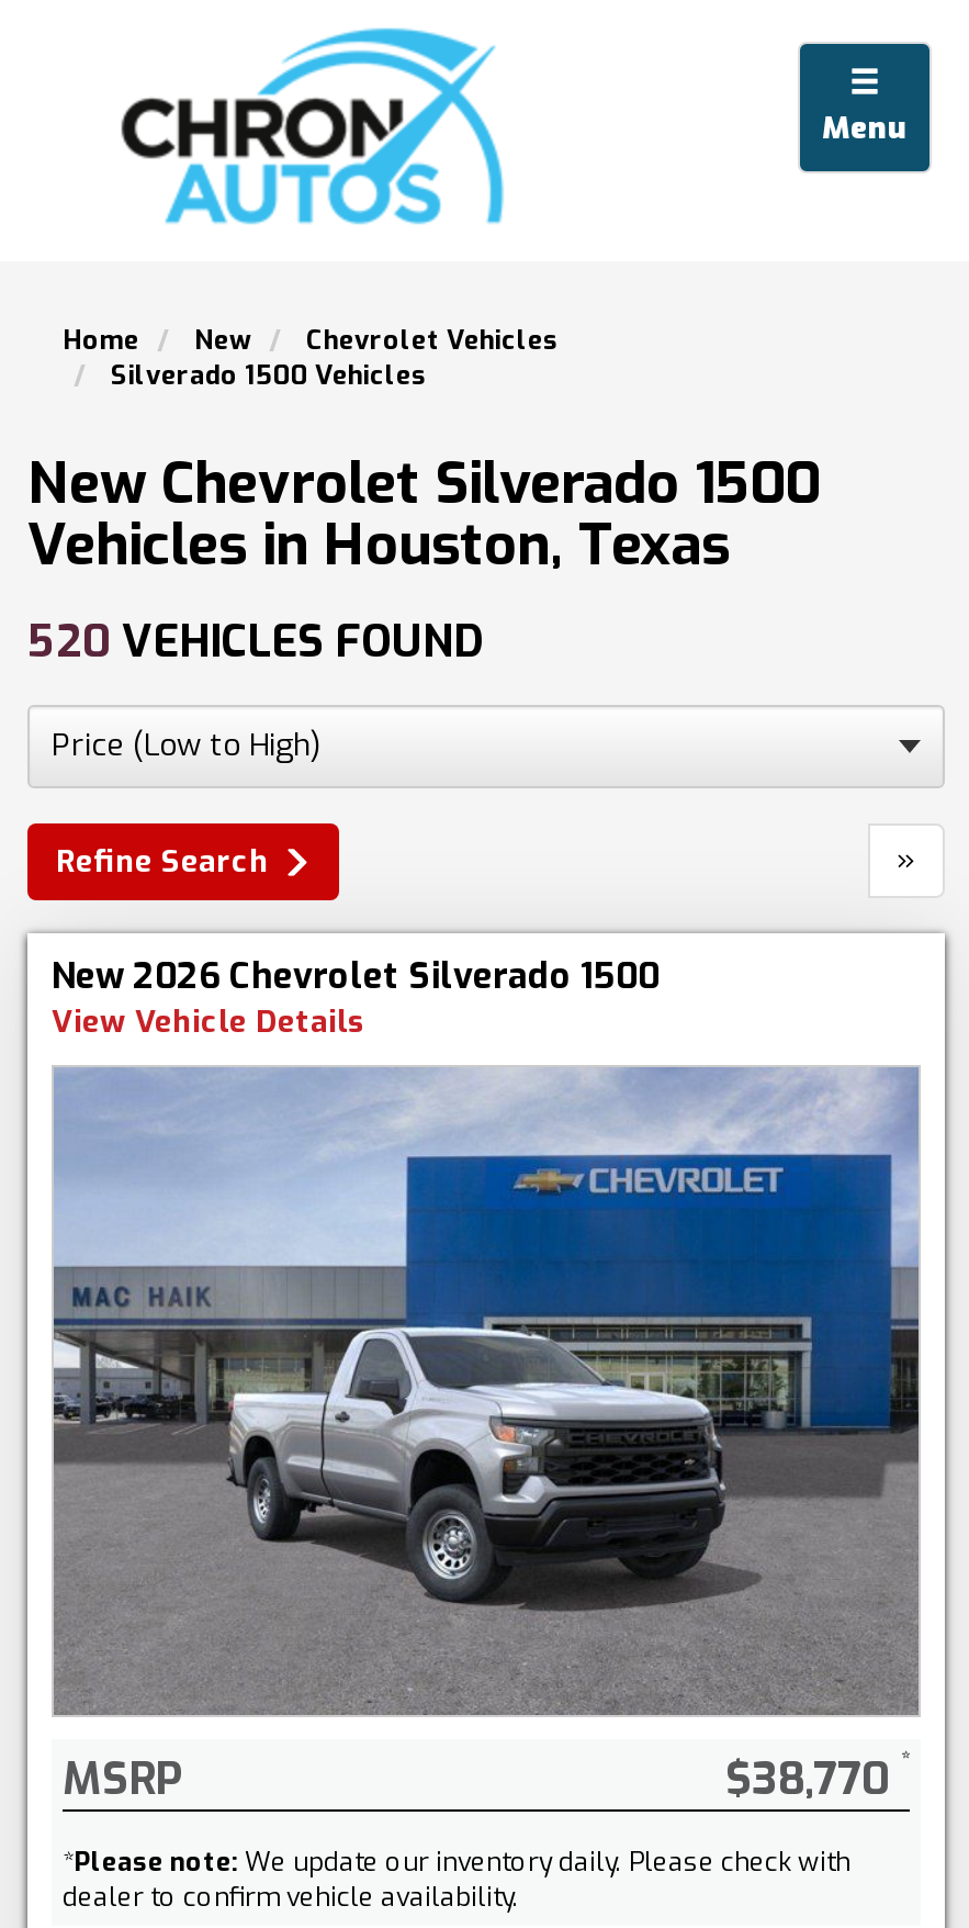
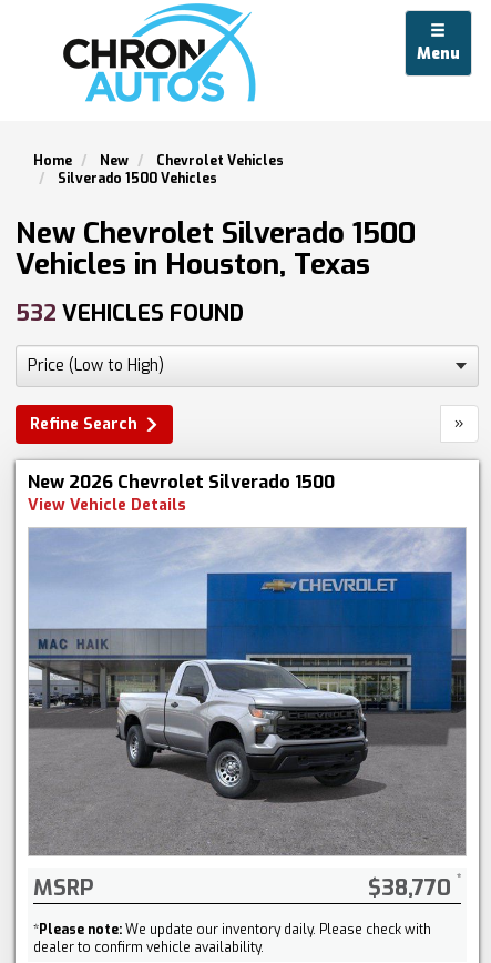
- 520 VEHICLES FOUND
+ 532 VEHICLES FOUND
